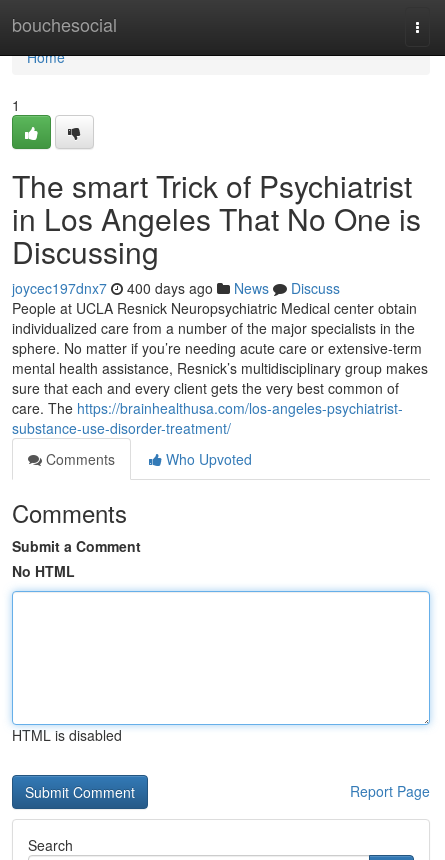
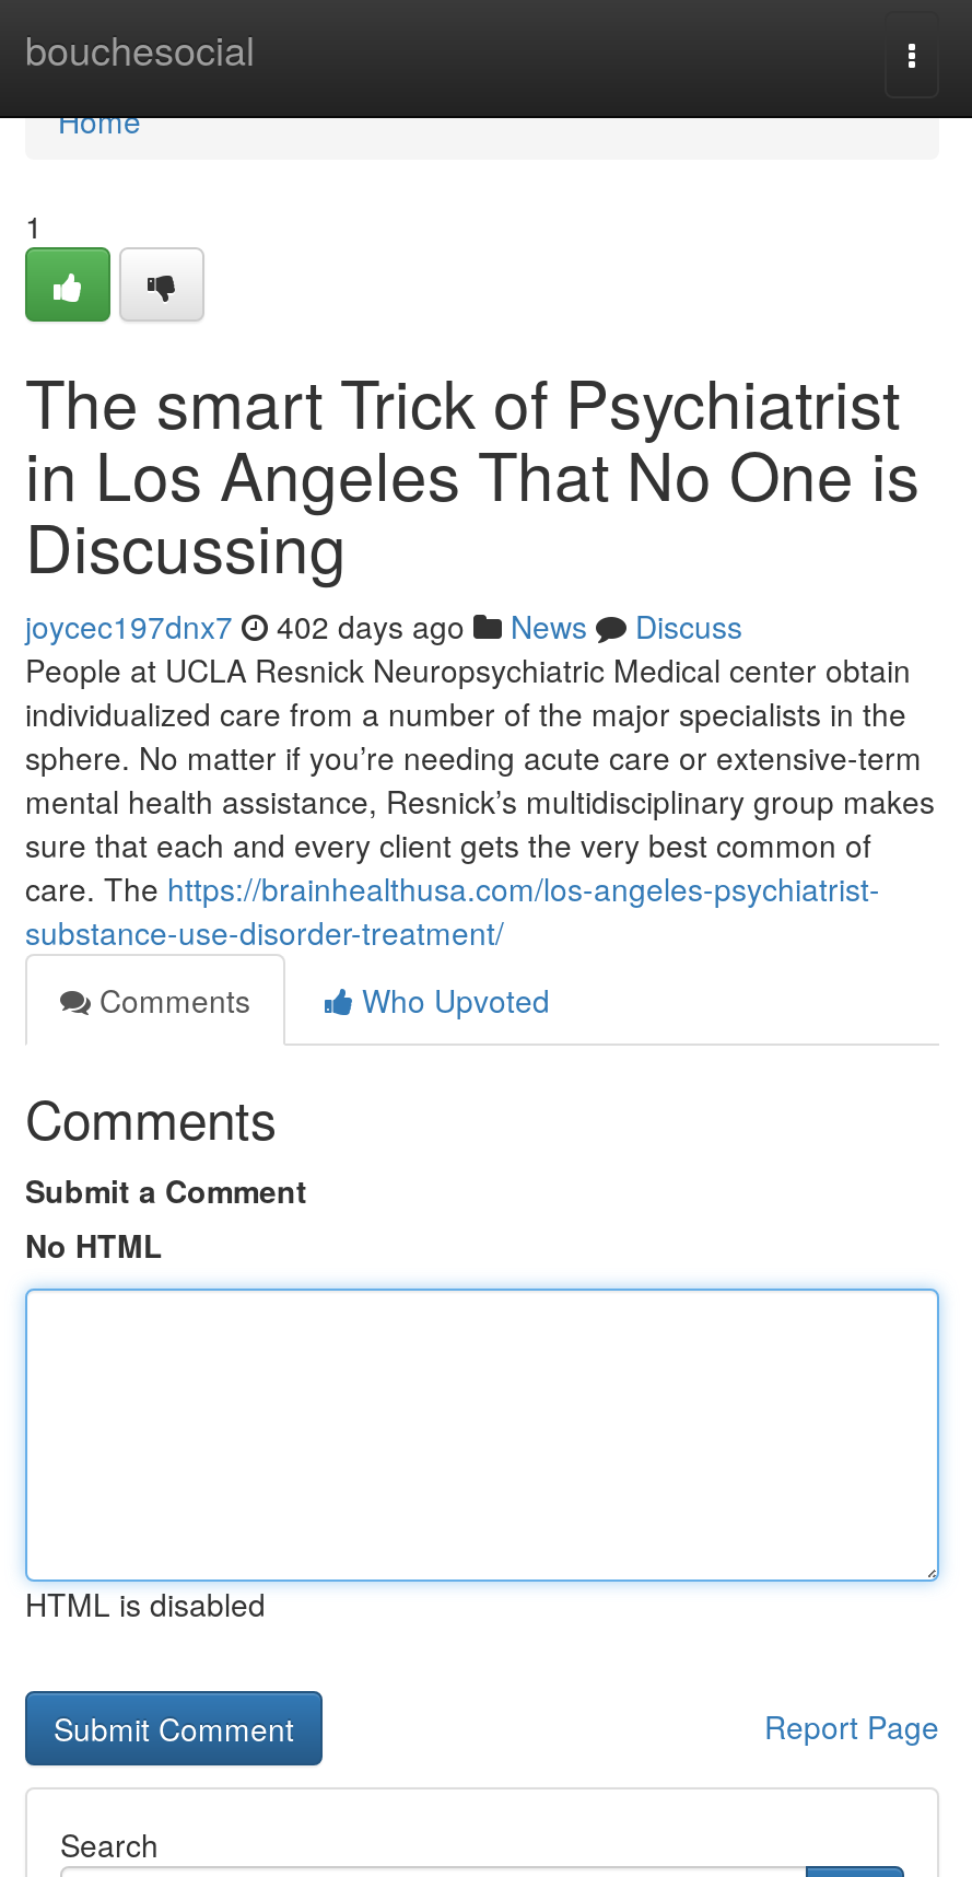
- joycec197dnx7 400 days ago News Discuss
+ joycec197dnx7 402 days ago News Discuss
